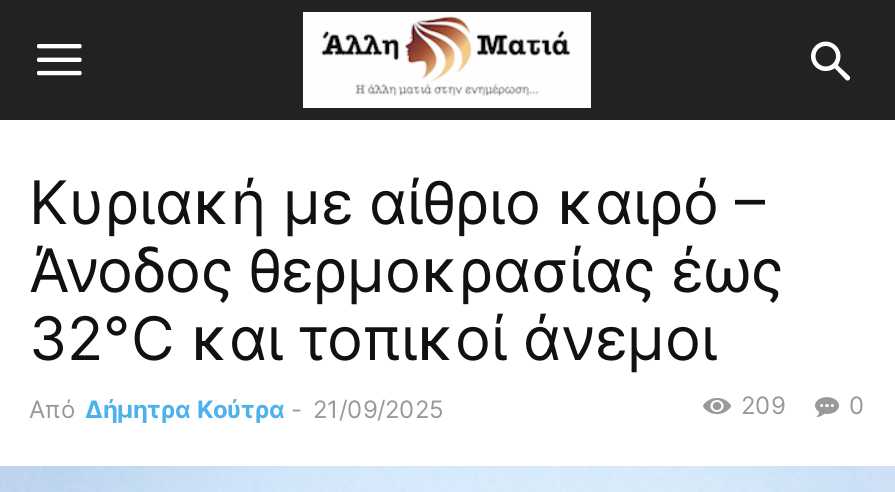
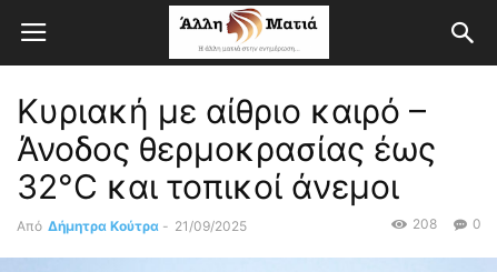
- 209
+ 208
